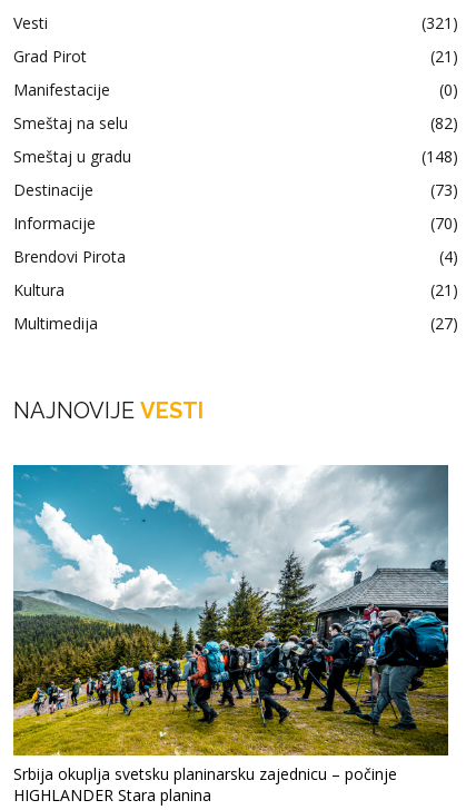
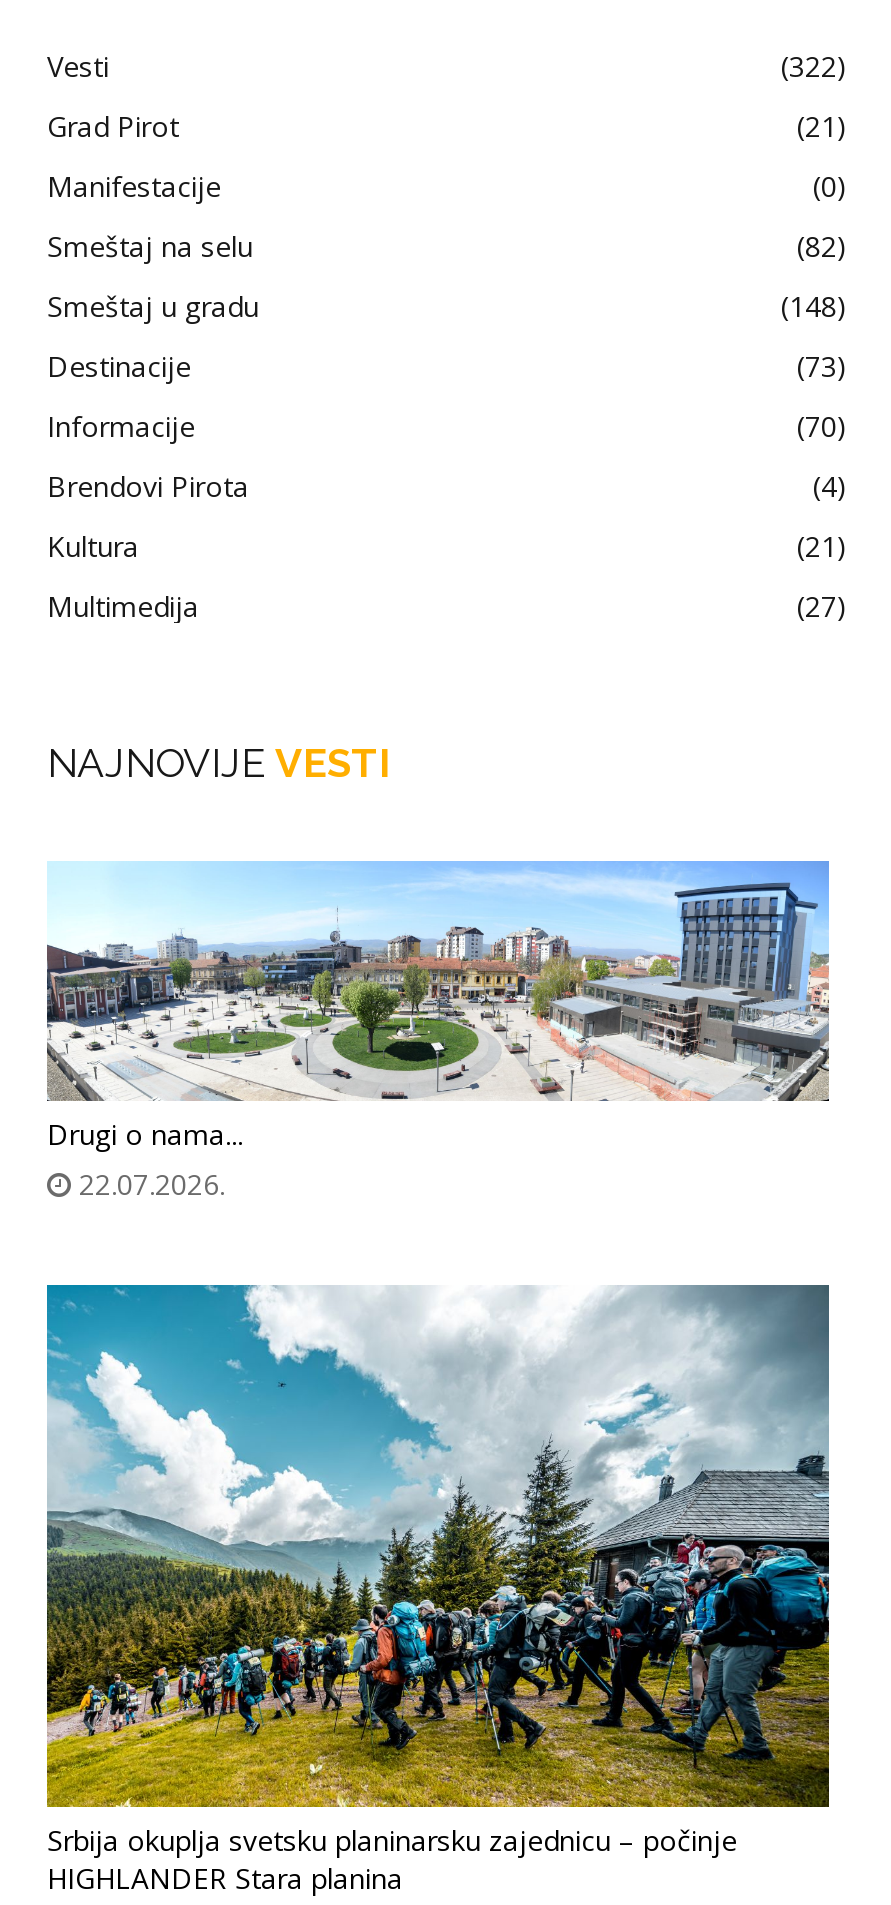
- (321)
+ (322)

+ [image]
+ Drugi o nama...
+ 22.07.2026.
